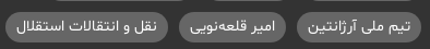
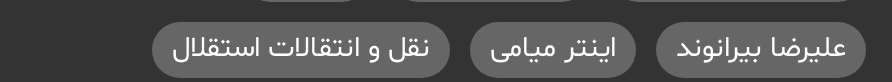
- تیم ملی آرژانتین
- امیر قلعه‌نویی
+ علیرضا بیرانوند
+ اینتر میامی
